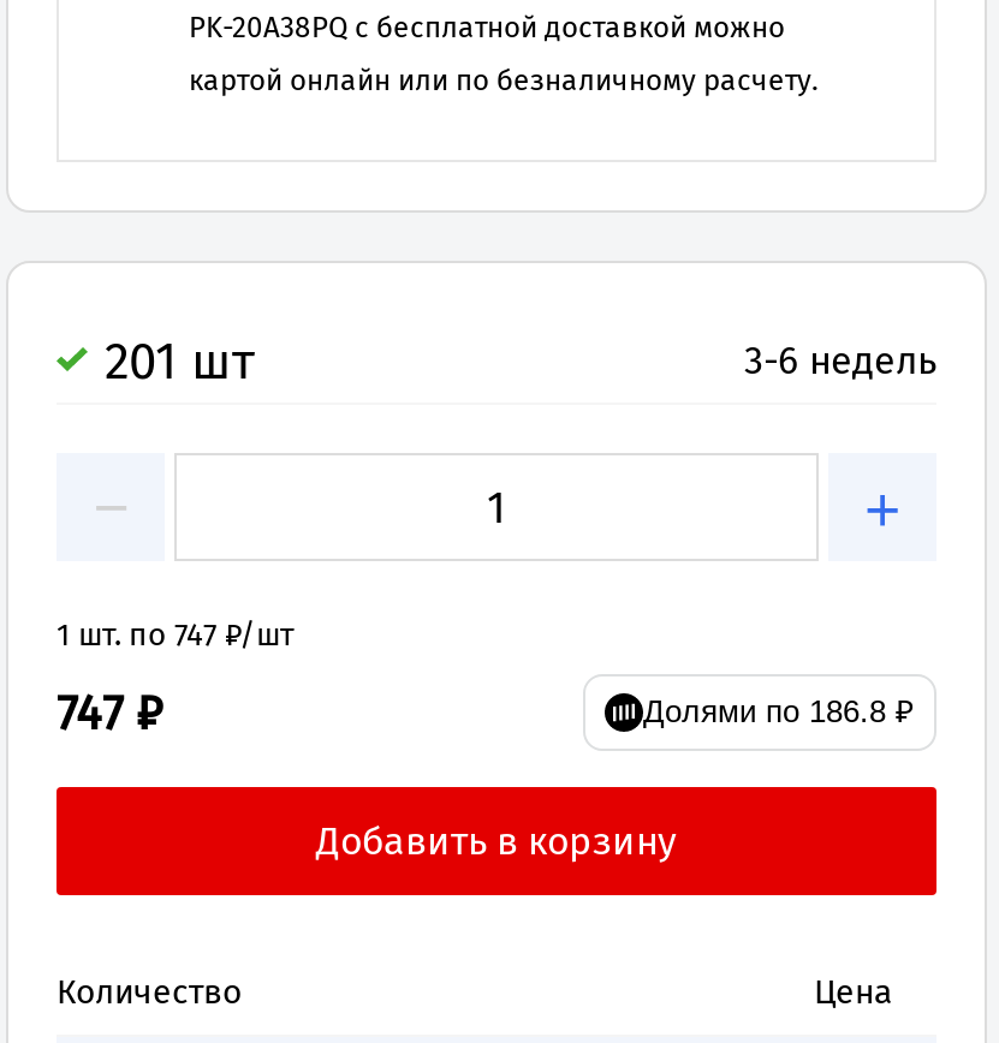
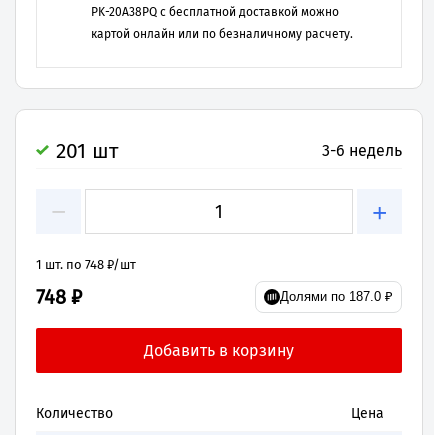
- 1 шт. по 747 ₽/шт
+ 1 шт. по 748 ₽/шт

- 747 ₽
+ 748 ₽

- Долями по 186.8 ₽
+ Долями по 187.0 ₽
